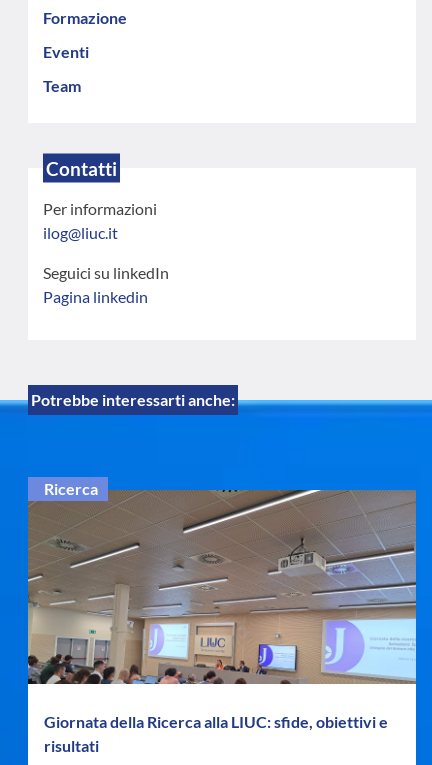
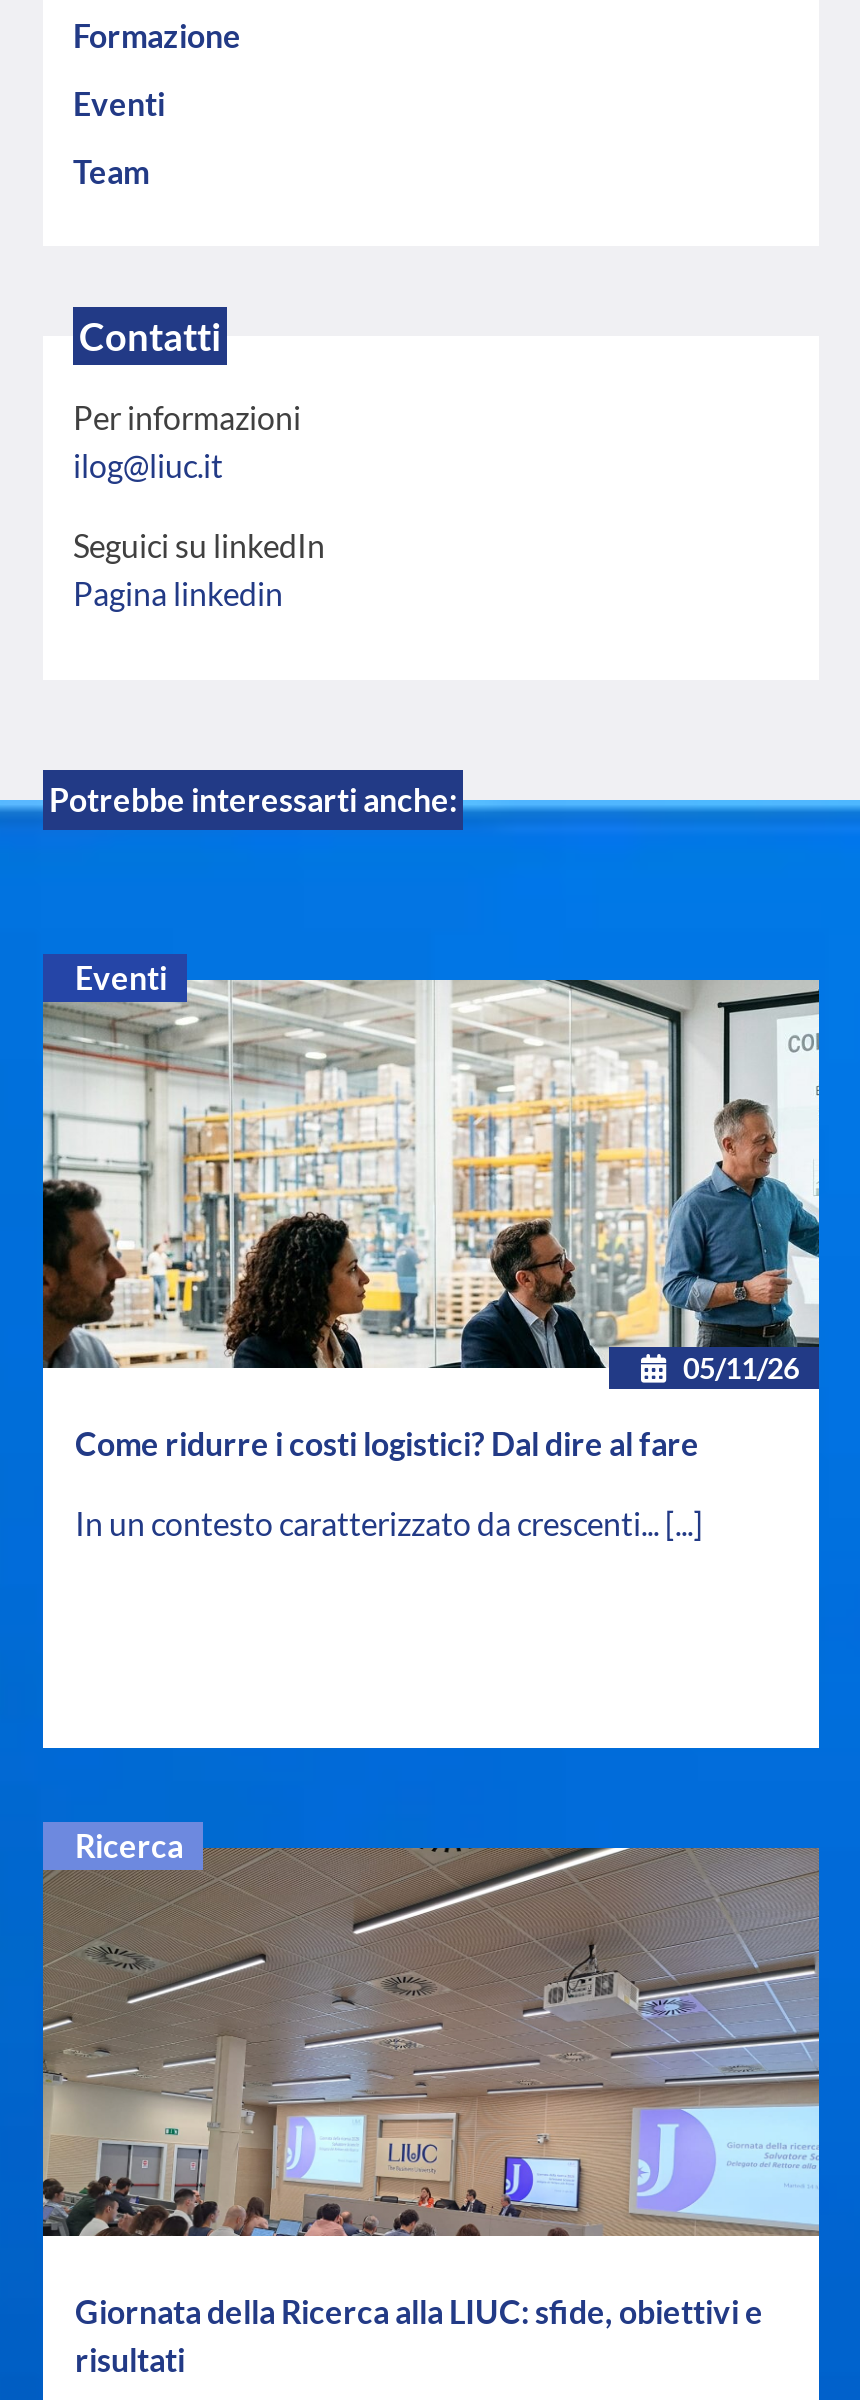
+ [image]
+ Eventi

+ 05/11/26
+ Come ridurre i costi logistici? Dal dire al fare
+ In un contesto caratterizzato da crescenti... [...]
